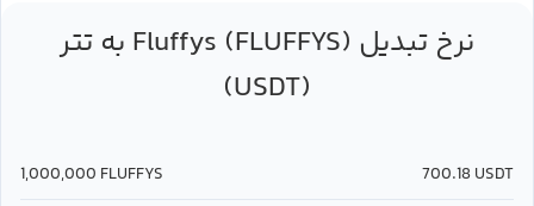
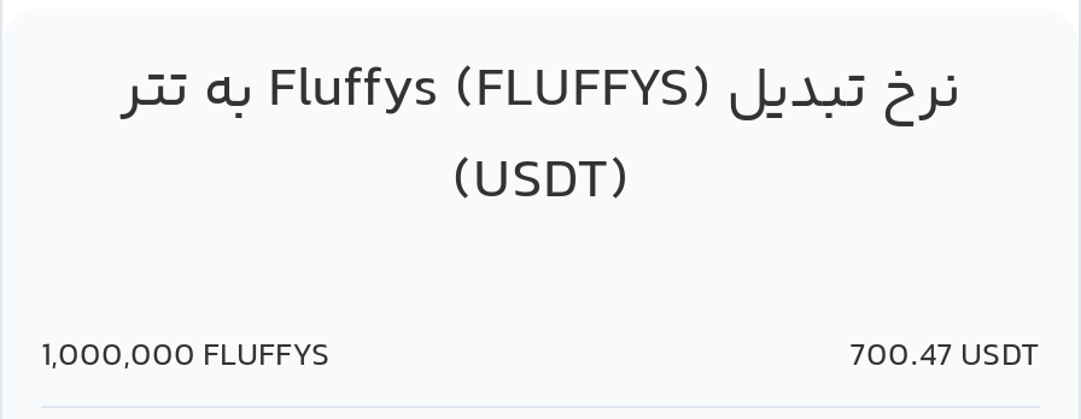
- 700.18 USDT
+ 700.47 USDT
